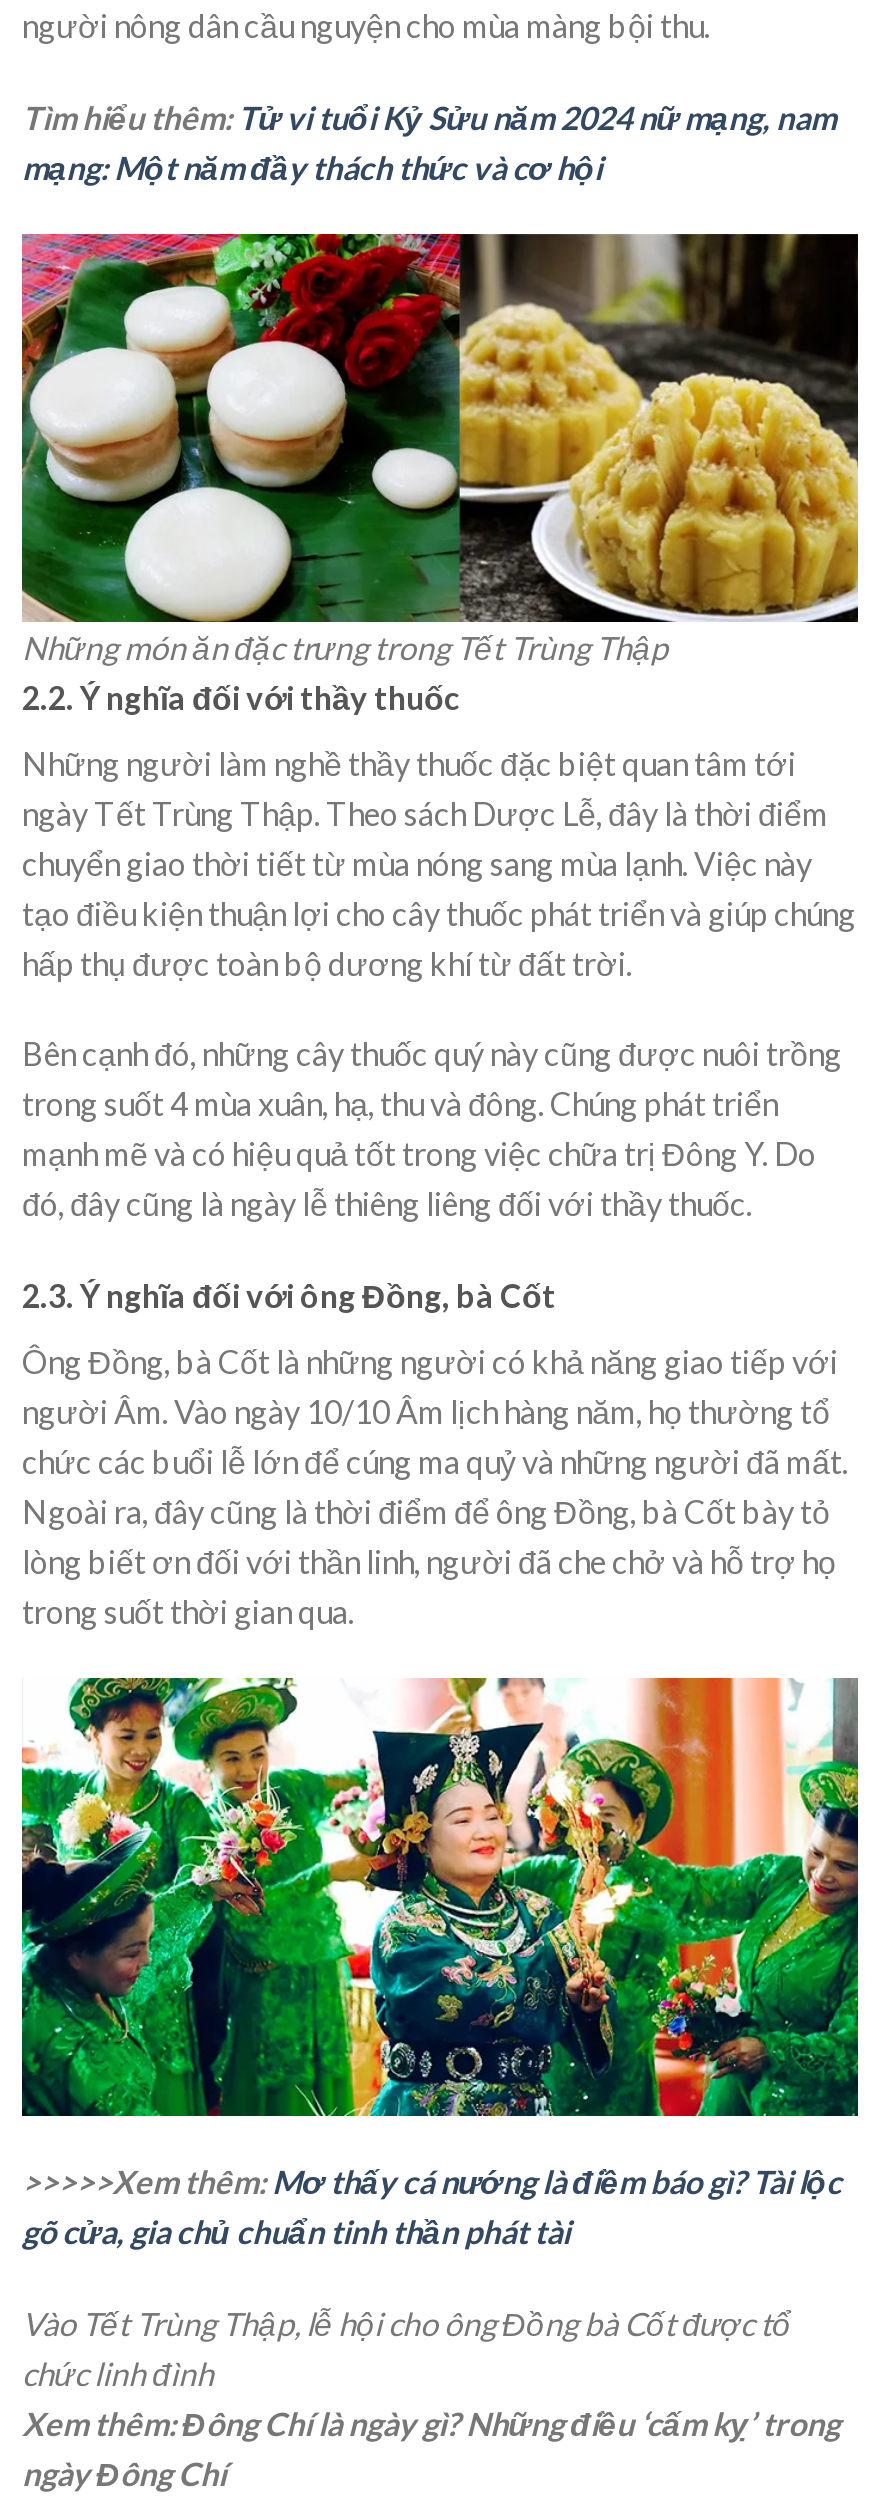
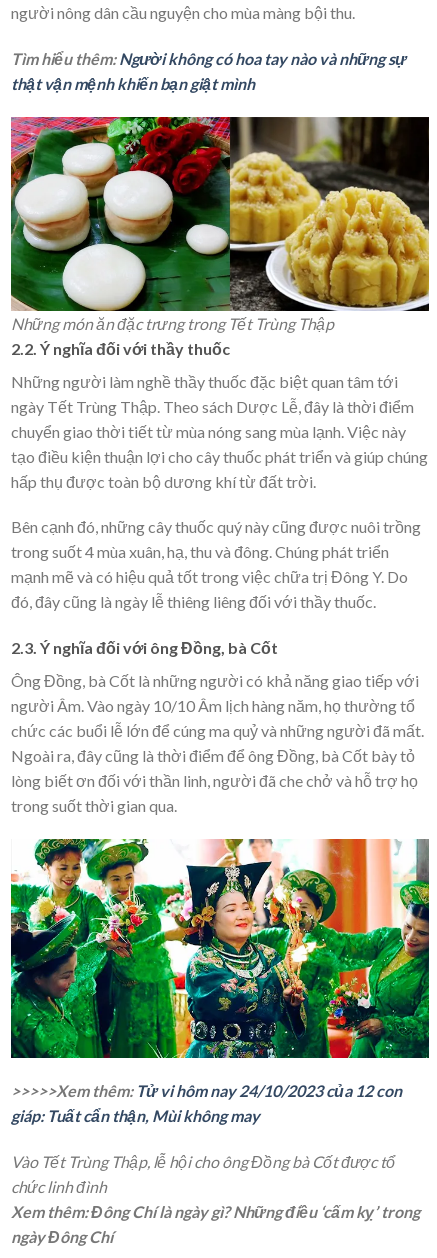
- Tìm hiểu thêm: Tử vi tuổi Kỷ Sửu năm 2024 nữ mạng, nam
- mạng: Một năm đầy thách thức và cơ hội
+ Tìm hiểu thêm: Người không có hoa tay nào và những sự
+ thật vận mệnh khiến bạn giật mình

- >>>>>Xem thêm: Mơ thấy cá nướng là điềm báo gì? Tài lộc
- gõ cửa, gia chủ chuẩn tinh thần phát tài
+ >>>>>Xem thêm: Tử vi hôm nay 24/10/2023 của 12 con
+ giáp: Tuất cẩn thận, Mùi không may
